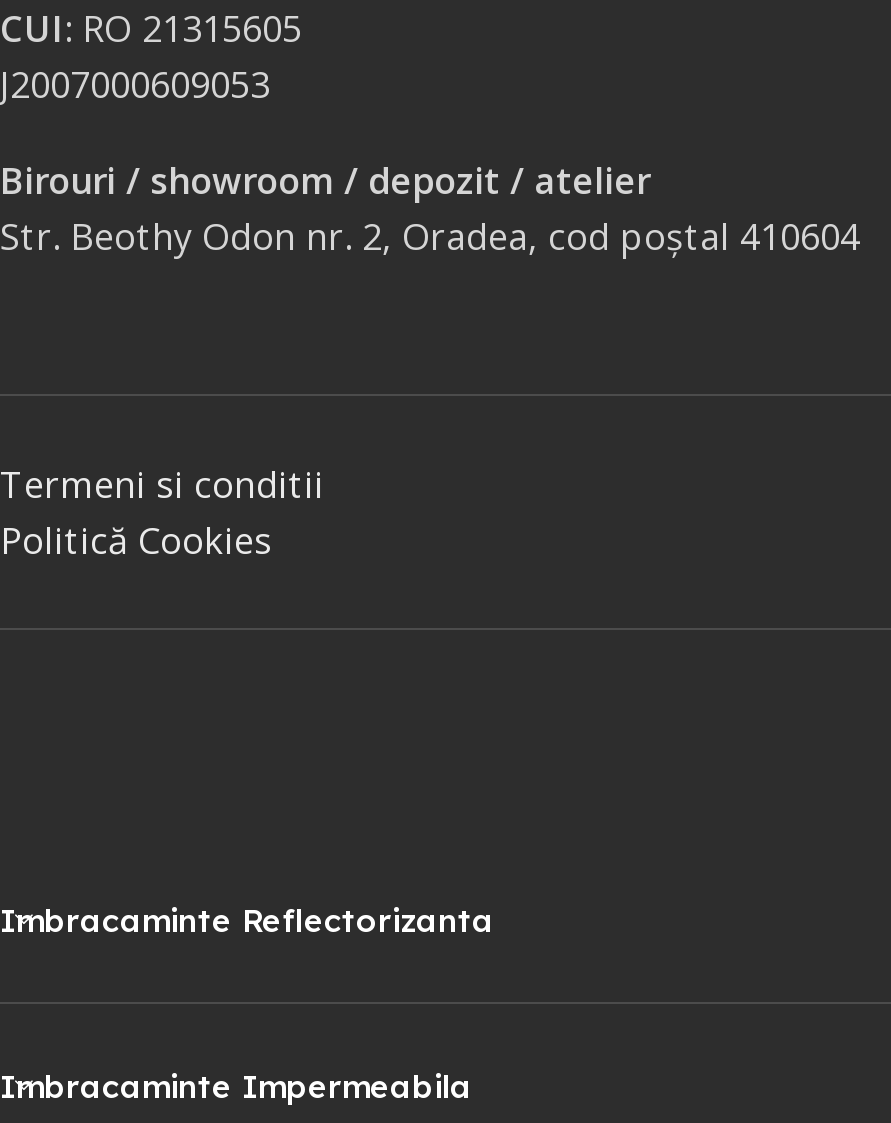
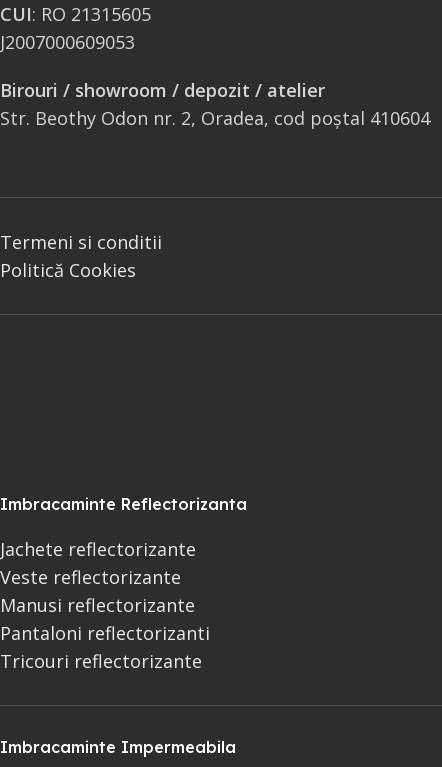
+ Jachete reflectorizante
+ Veste reflectorizante
+ Manusi reflectorizante
+ Pantaloni reflectorizanti
+ Tricouri reflectorizante
